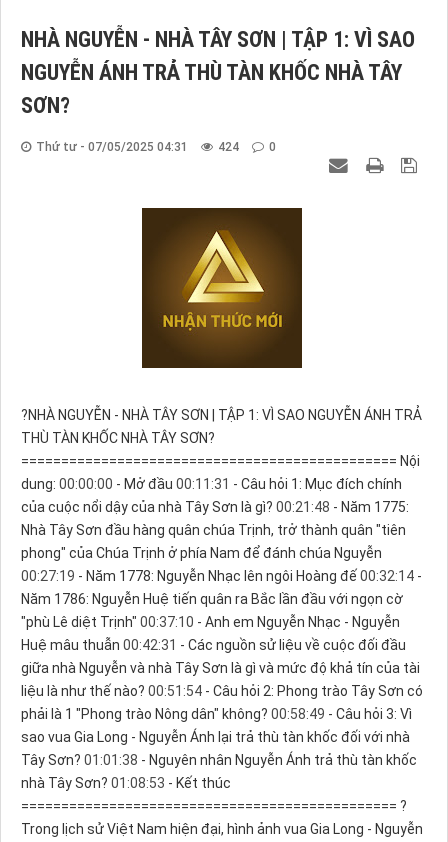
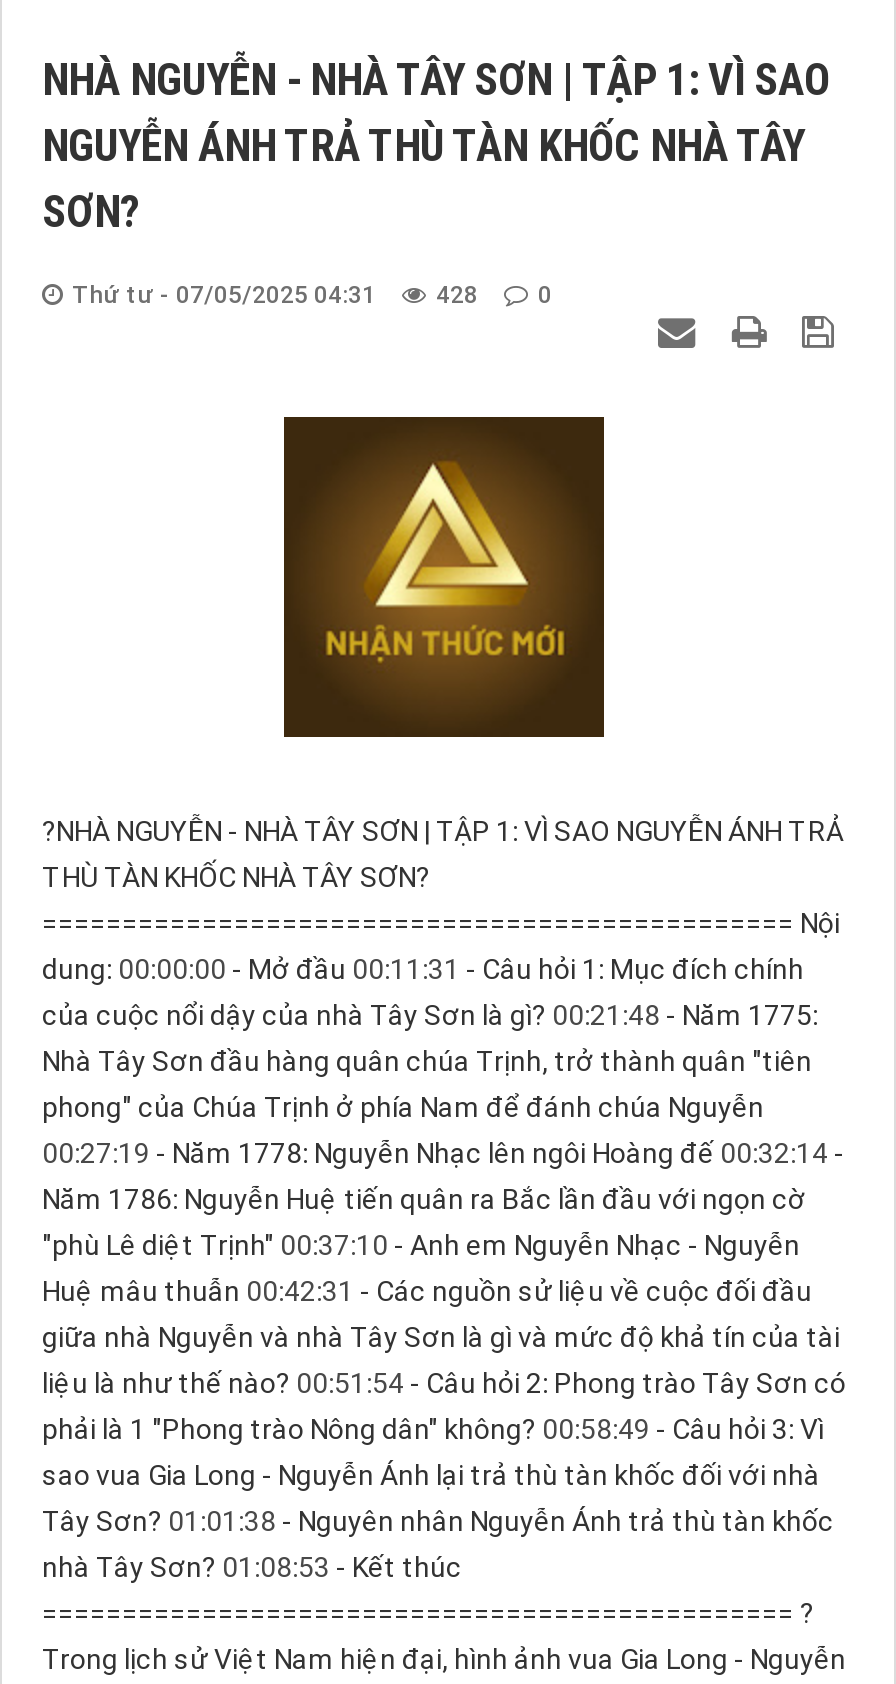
- 424
+ 428
